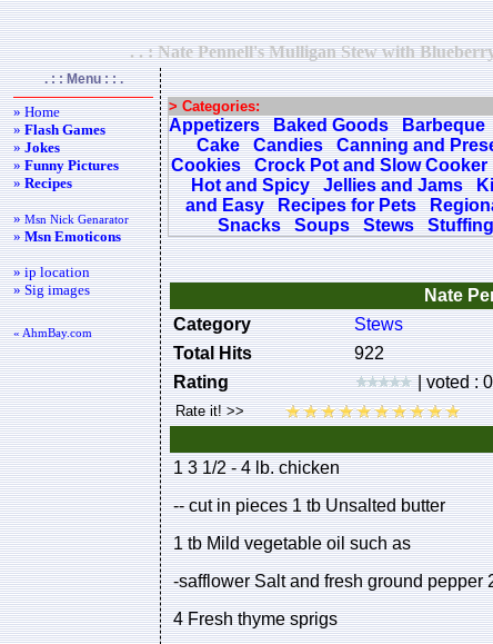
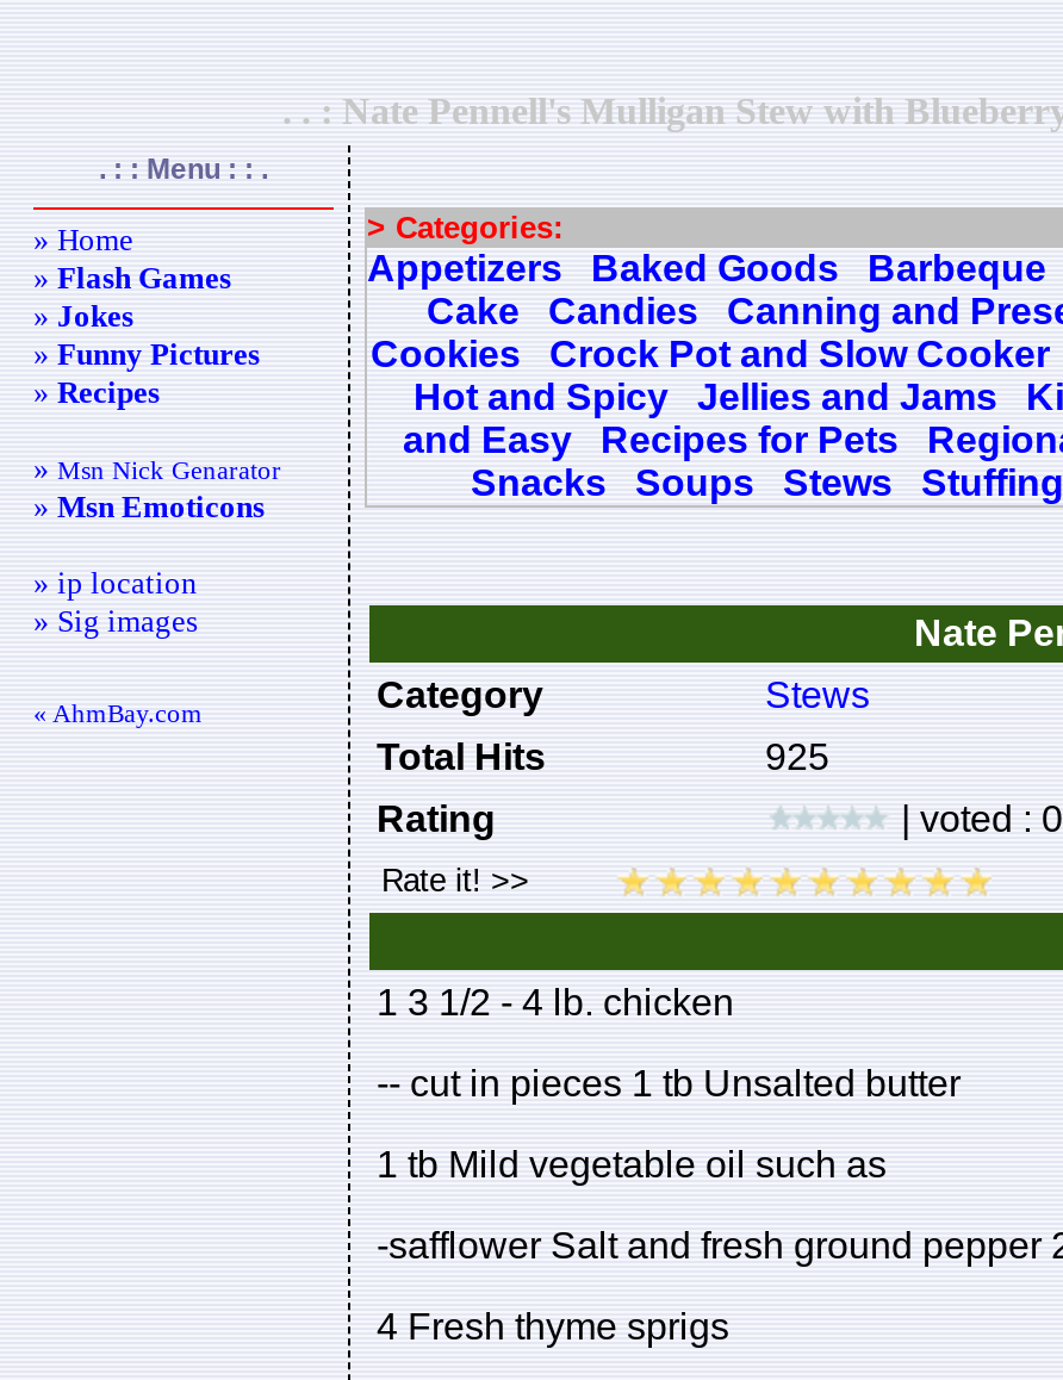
- 922
+ 925
